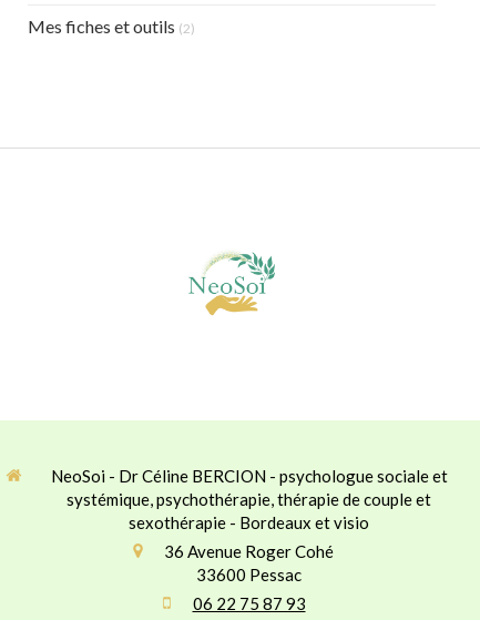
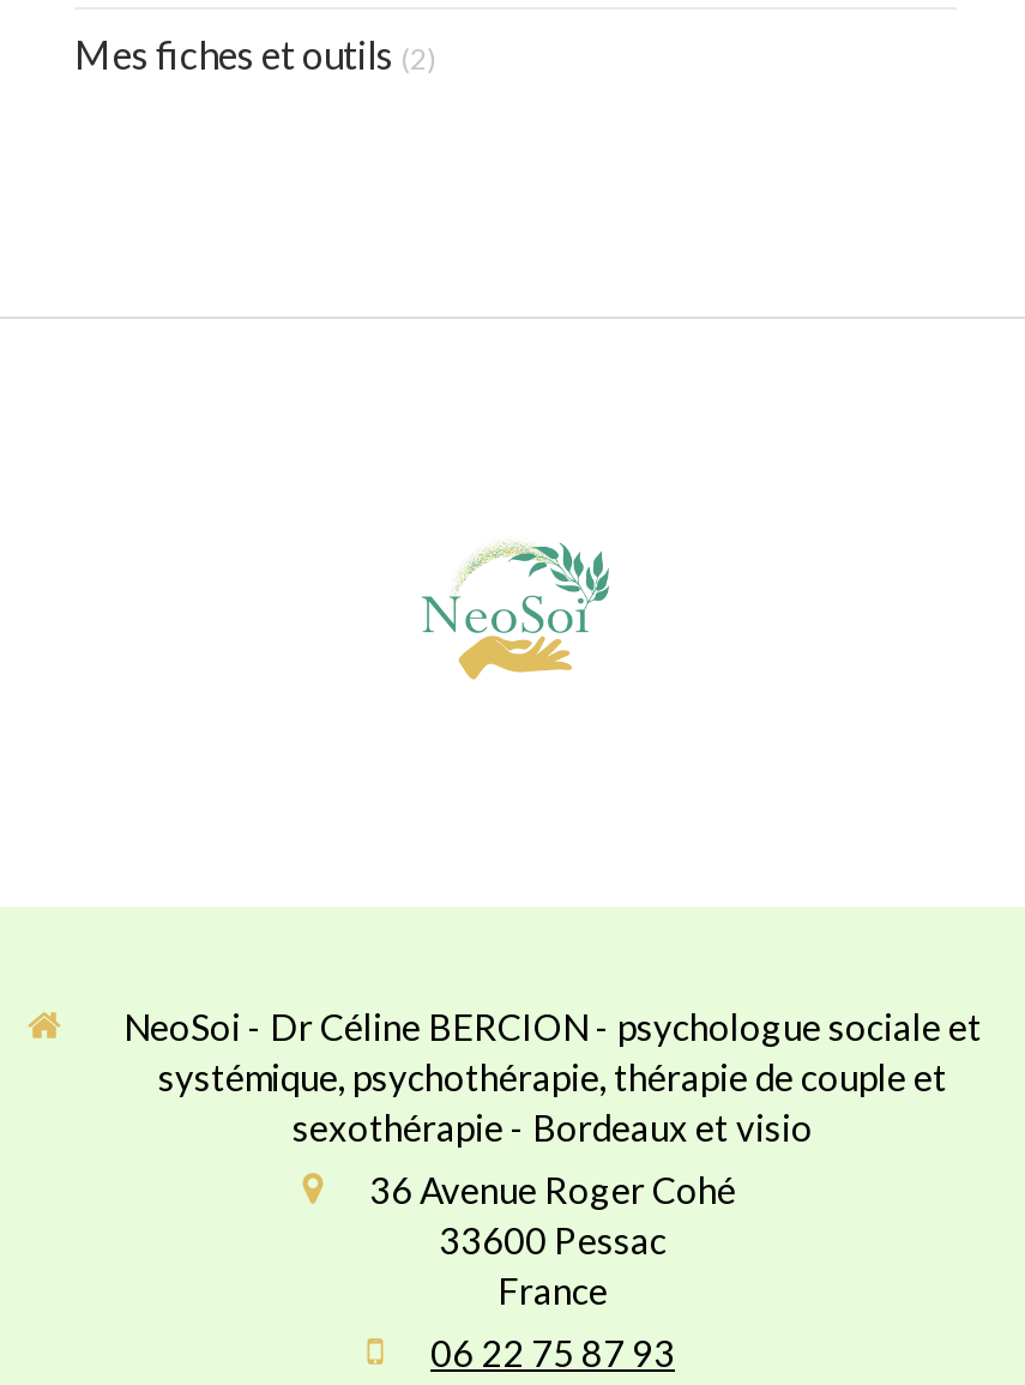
+ France
